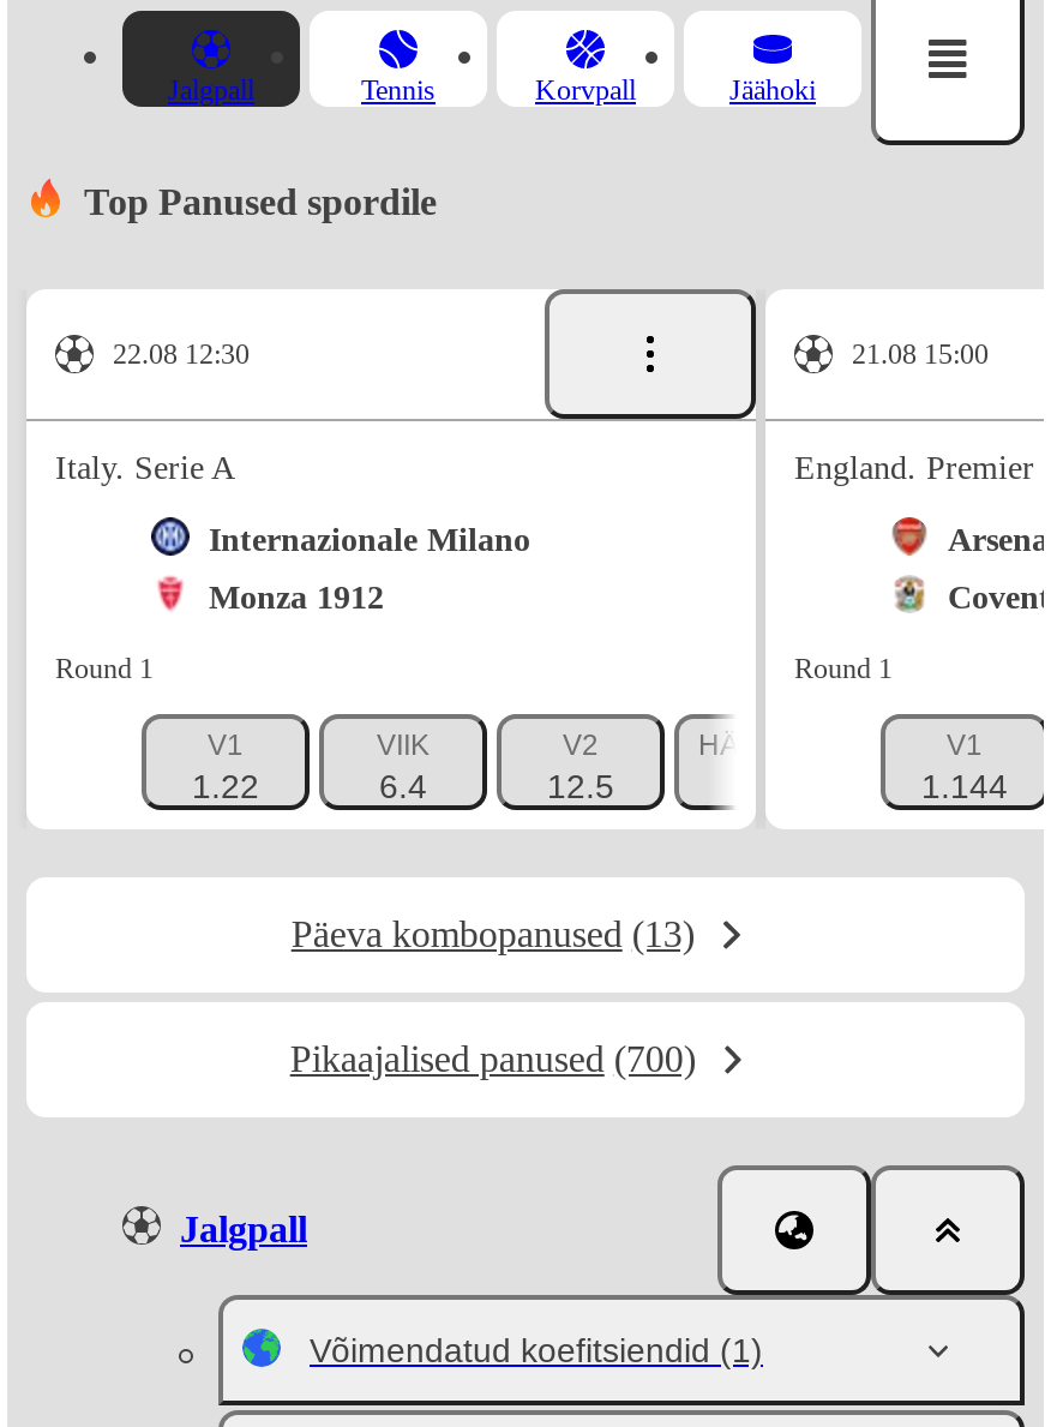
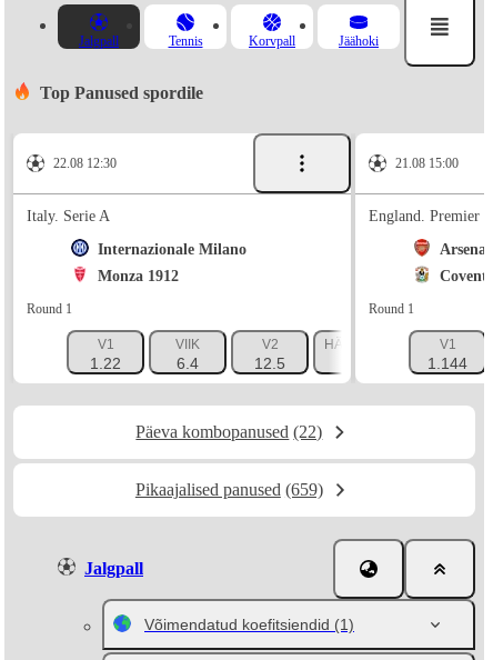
- Päeva kombopanused (13)
+ Päeva kombopanused (22)

- Pikaajalised panused (700)
+ Pikaajalised panused (659)
